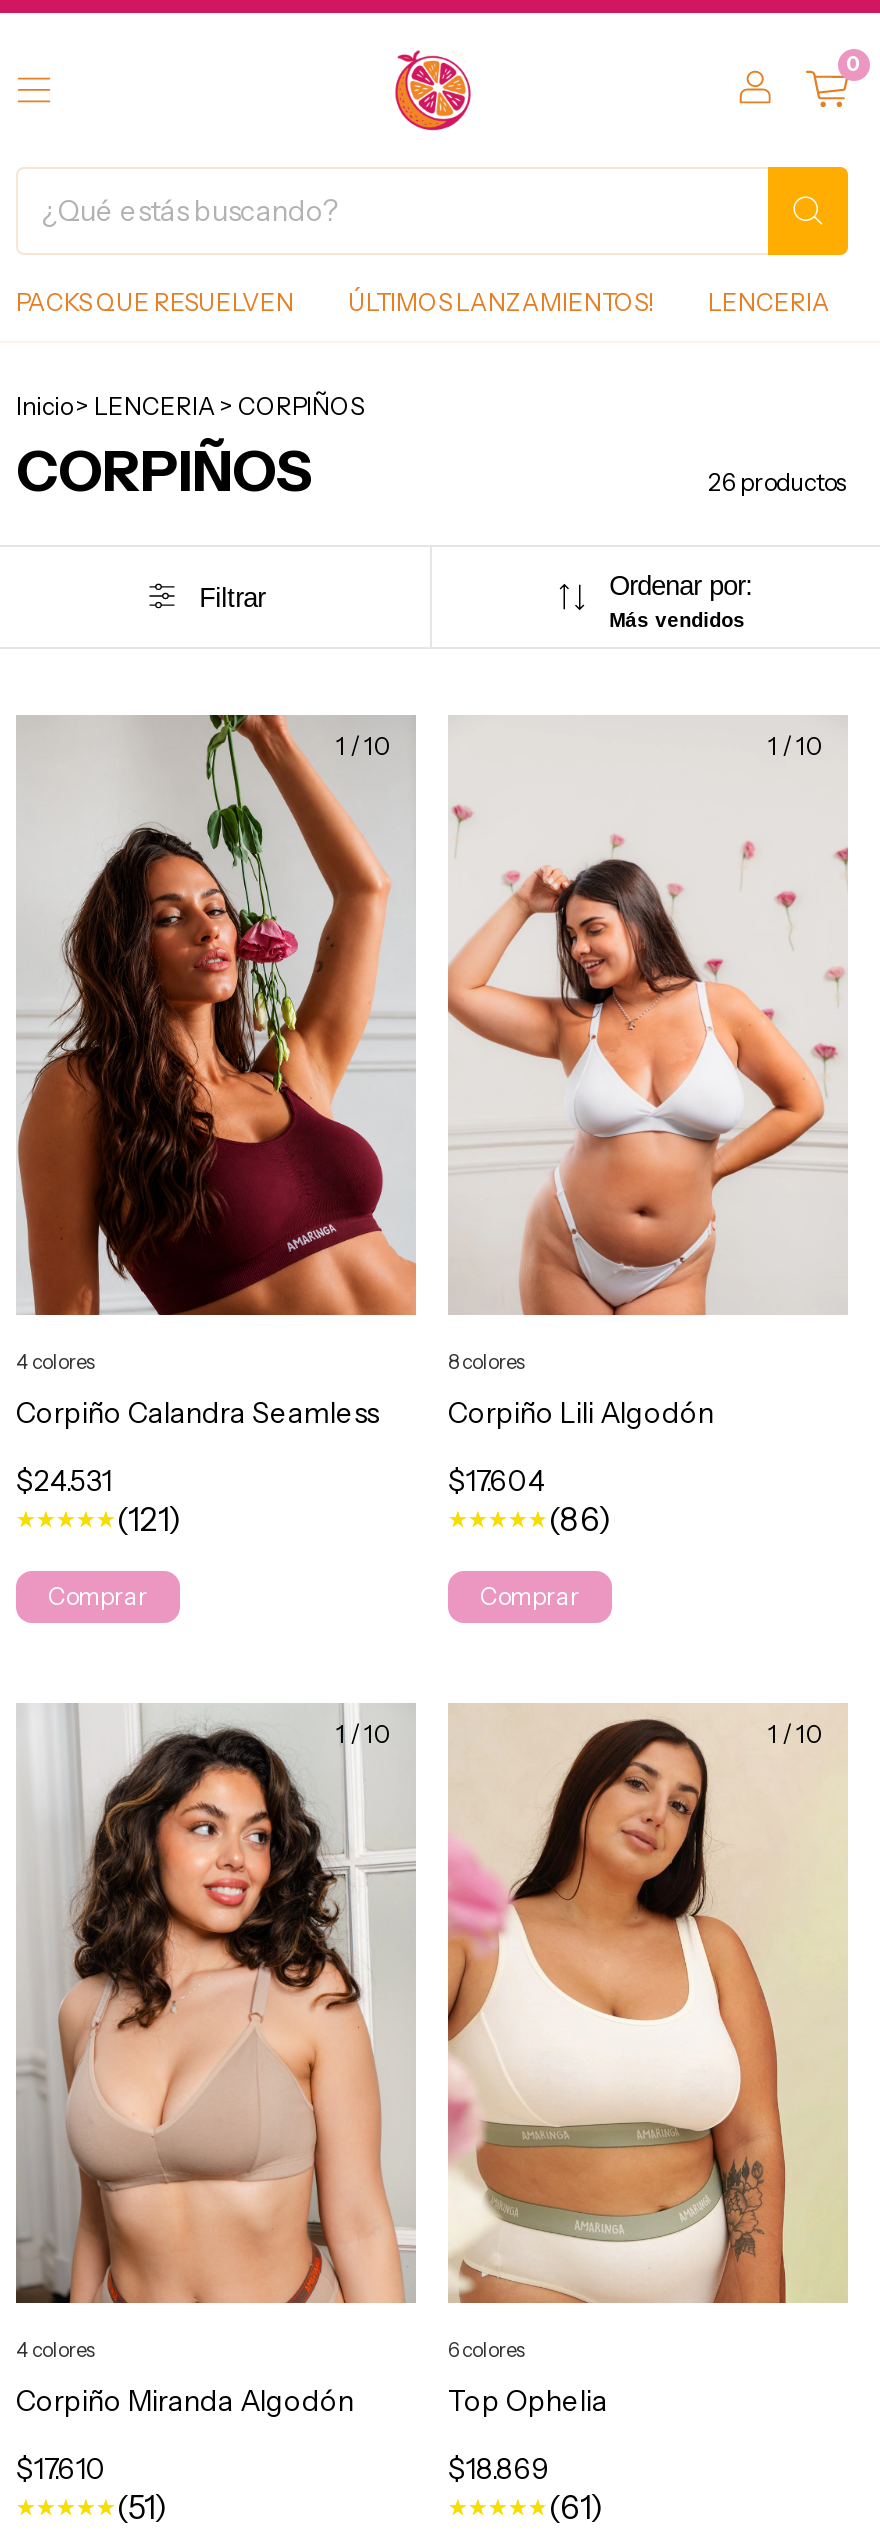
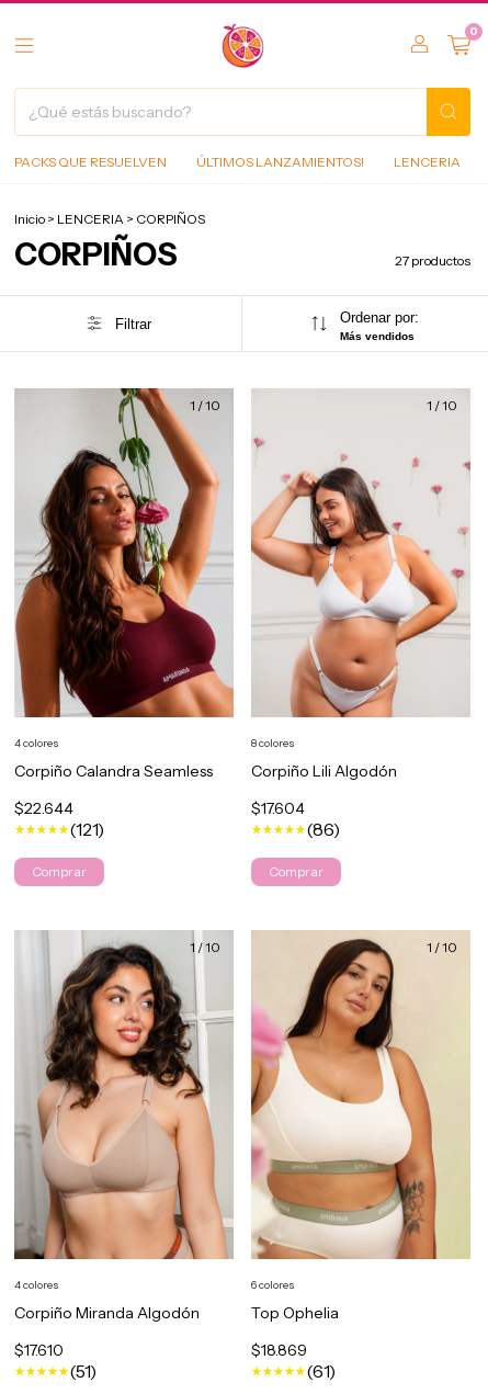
- 26 productos
+ 27 productos

- $24.531
+ $22.644
